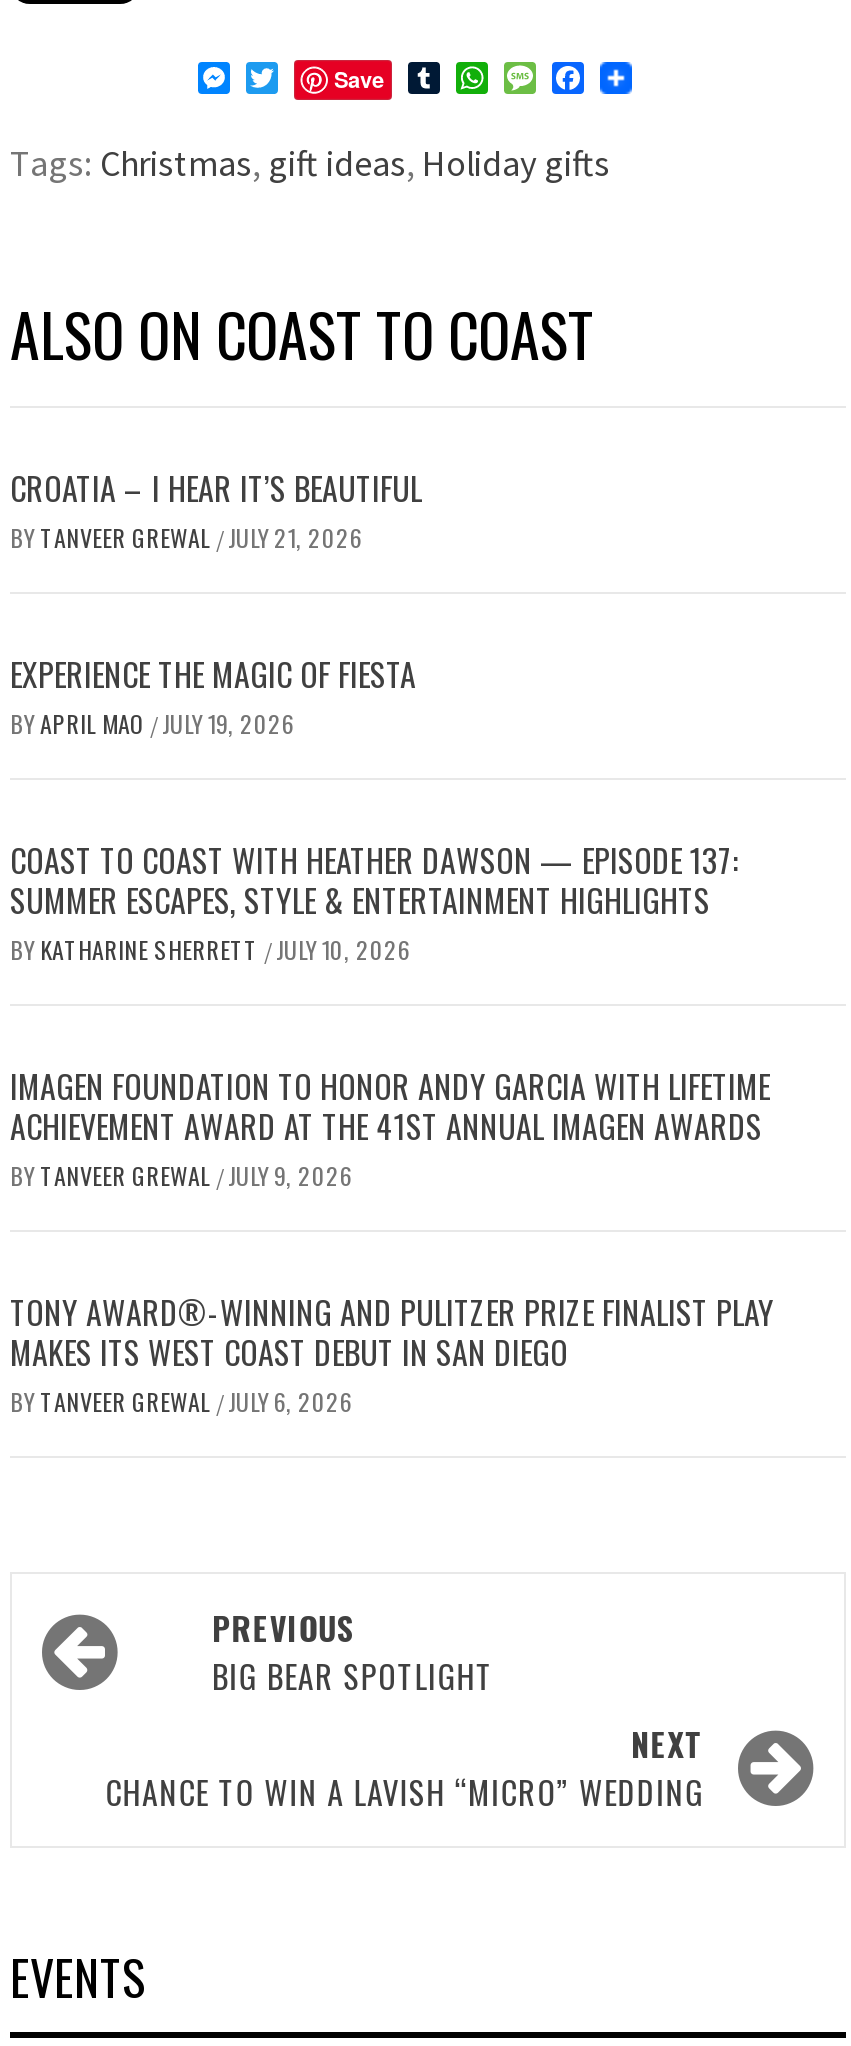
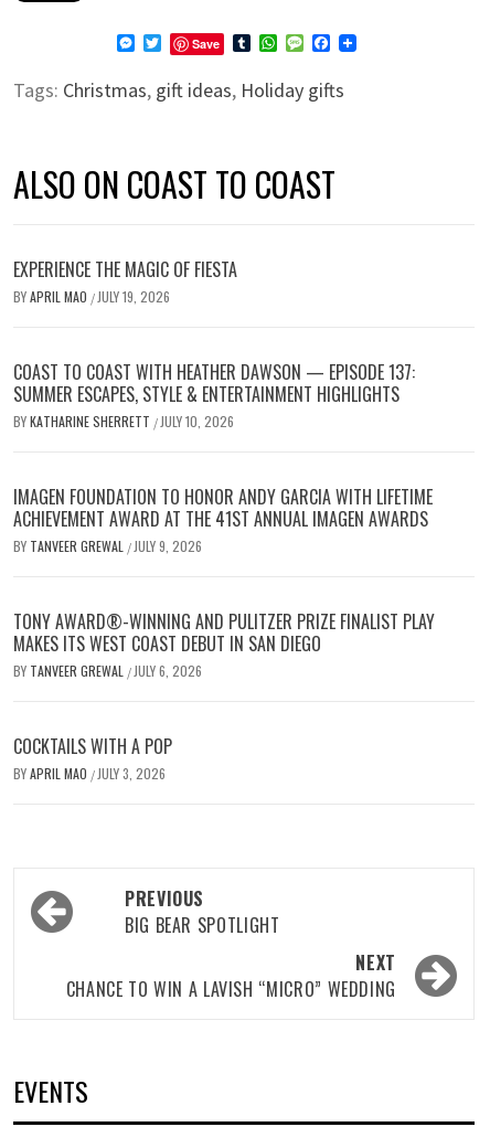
- CROATIA – I HEAR IT’S BEAUTIFUL
- BY TANVEER GREWAL / JULY 21, 2026

moved up: EXPERIENCE THE MAGIC OF FIESTA | BY APRIL MAO / JULY 19, 2026 | COAST TO COAST WITH HEATHER DAWSON — EPISODE 137: | ... | MAKES ITS WEST COAST DEBUT IN SAN DIEGO | BY TANVEER GREWAL / JULY 6, 2026

+ COCKTAILS WITH A POP
+ BY APRIL MAO / JULY 3, 2026
